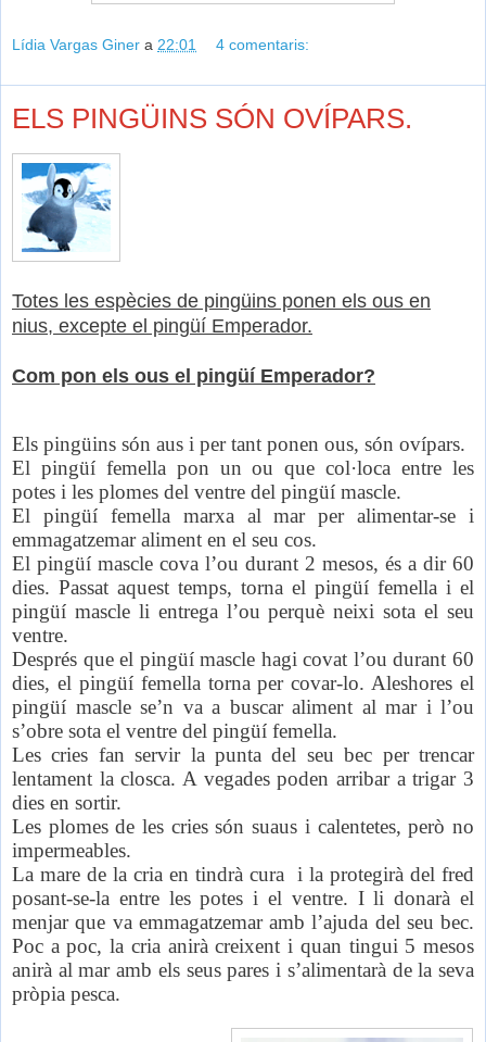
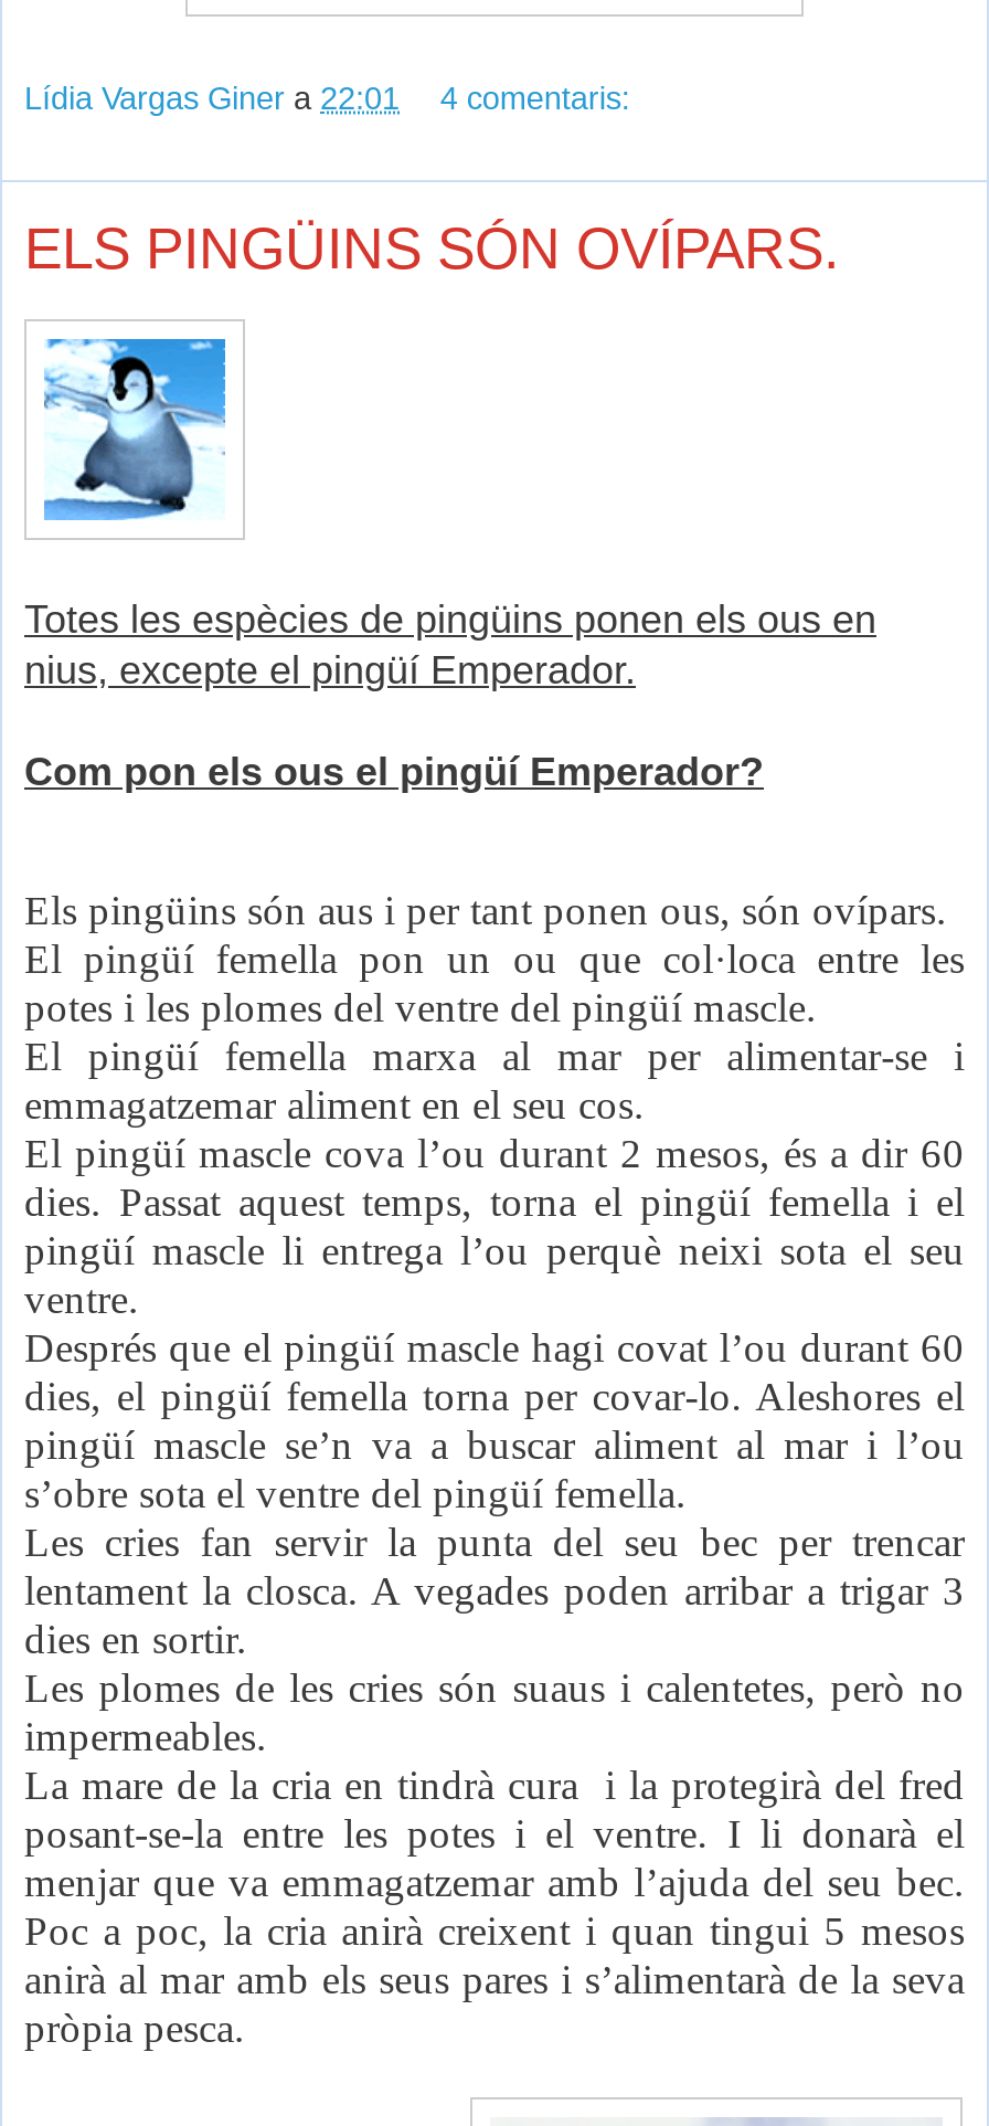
- [image]
+ [image]
